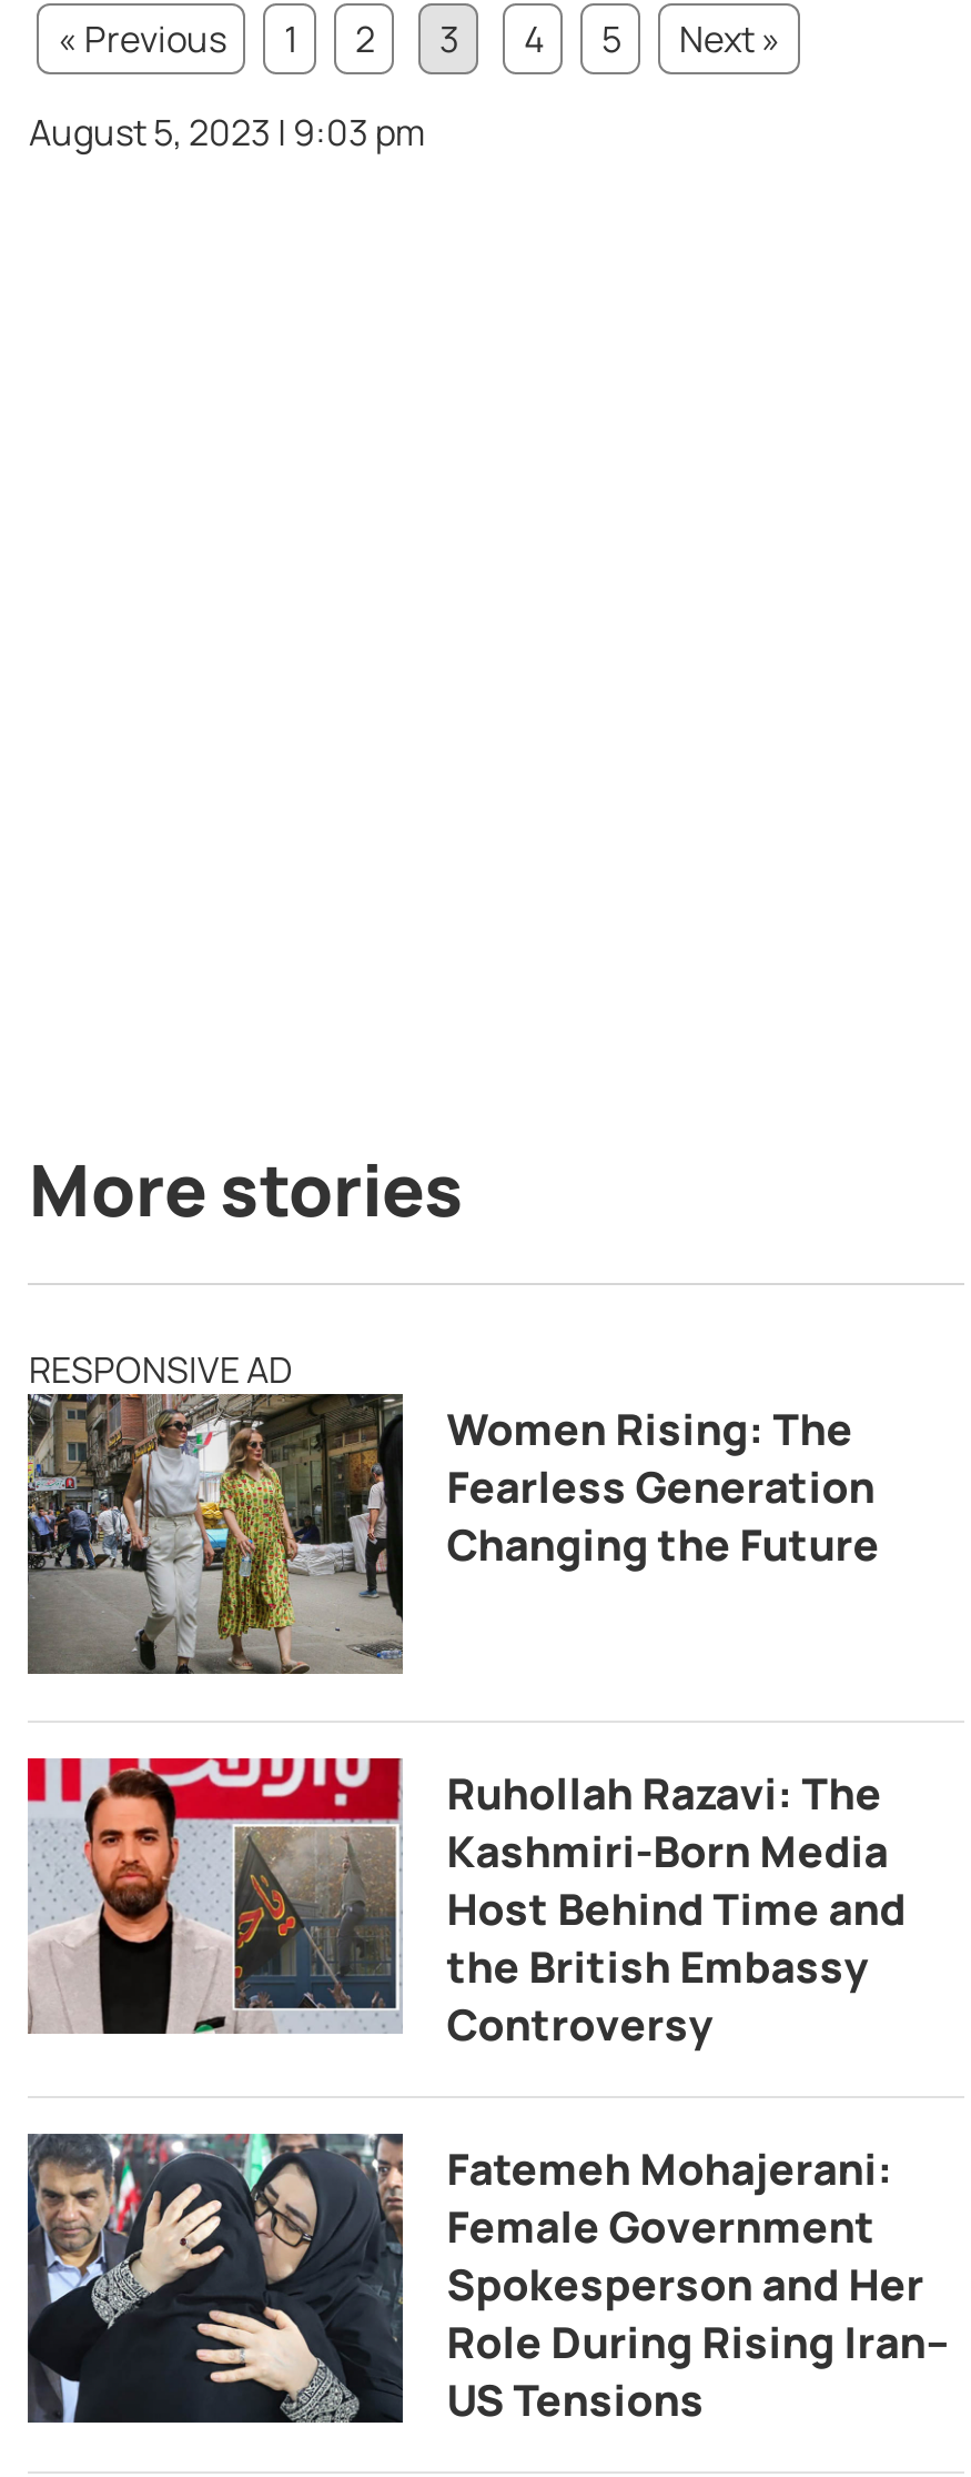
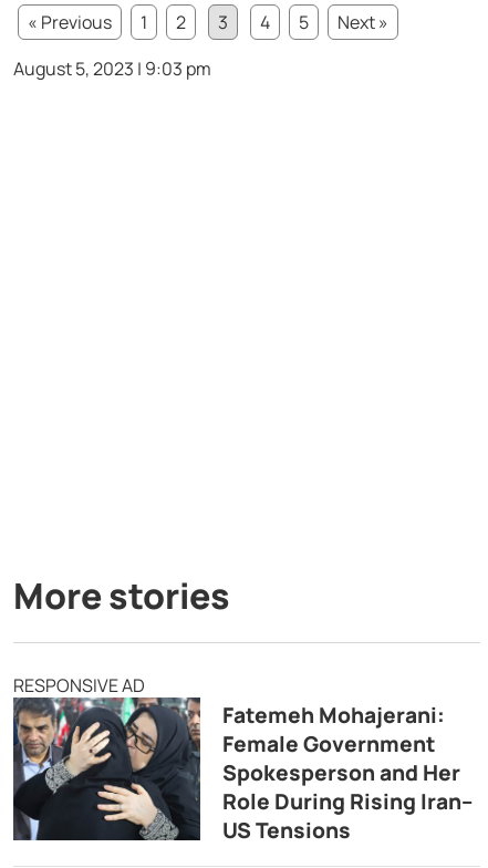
- [image]
- Women Rising: The
- Fearless Generation
- Changing the Future

- [image]
- Ruhollah Razavi: The
- Kashmiri-Born Media
- Host Behind Time and
- the British Embassy
- Controversy
